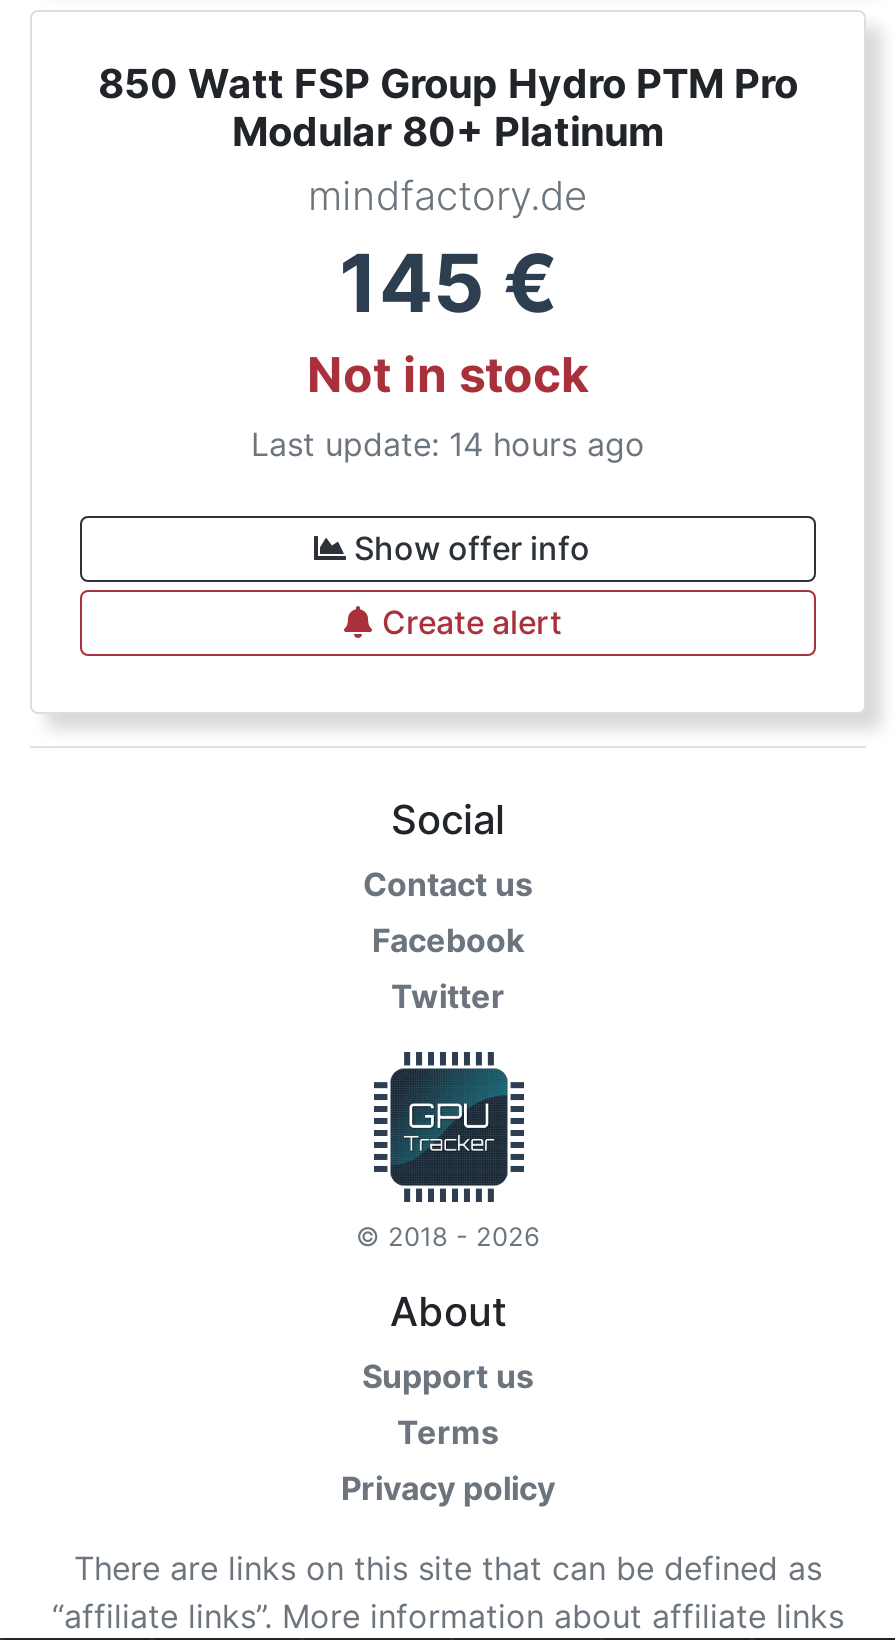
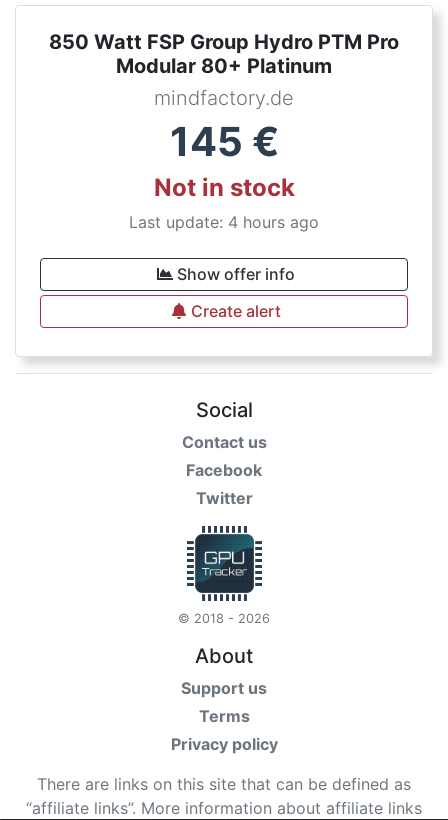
- Last update: 14 hours ago
+ Last update: 4 hours ago
